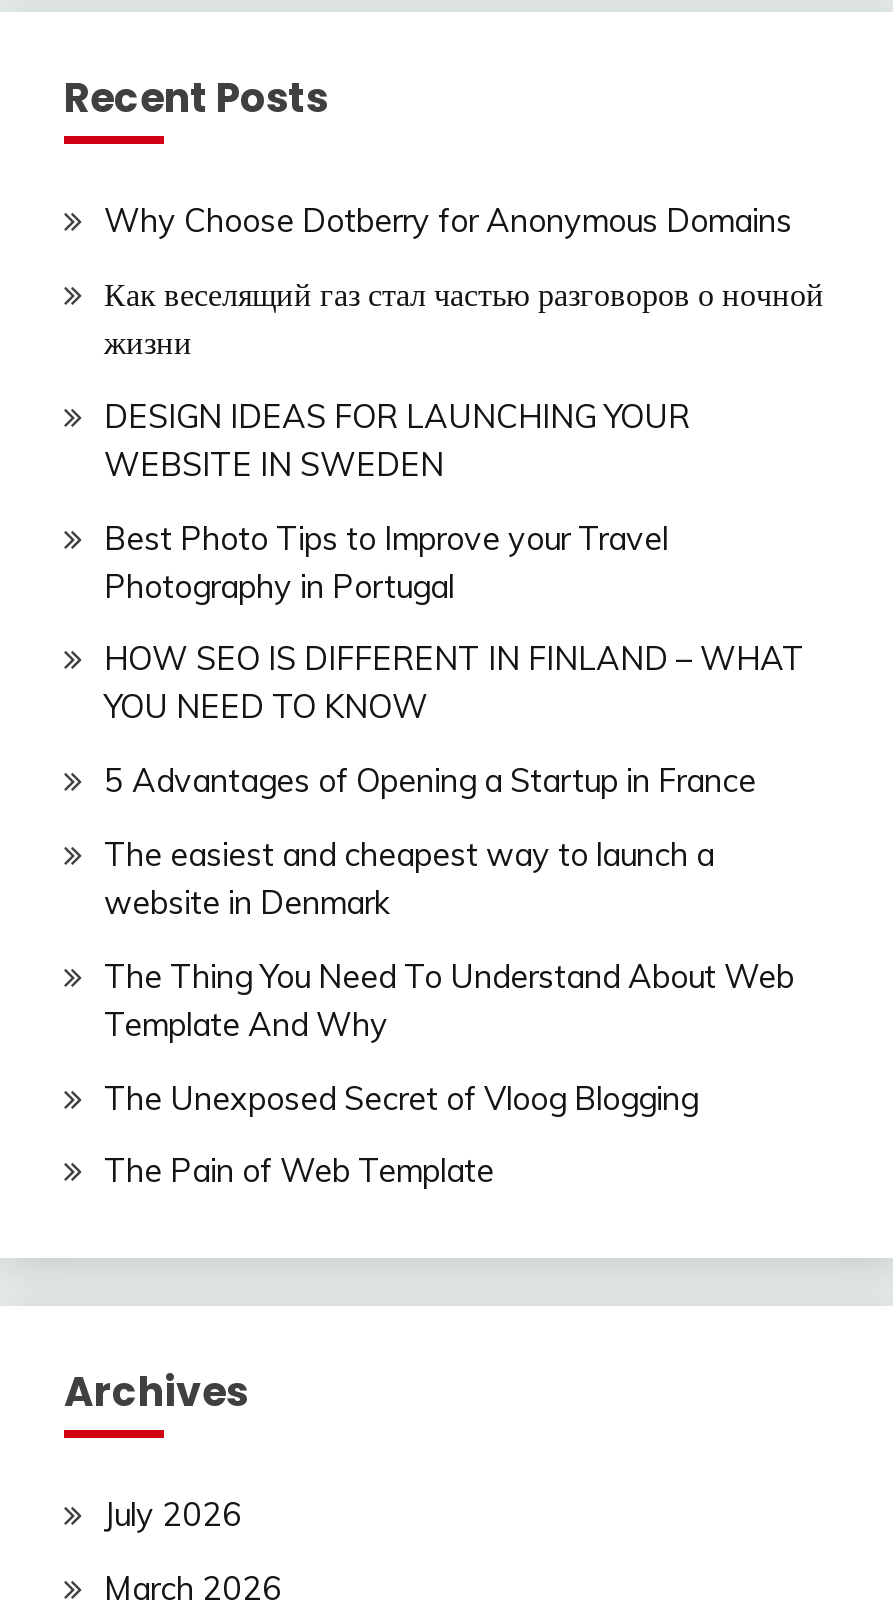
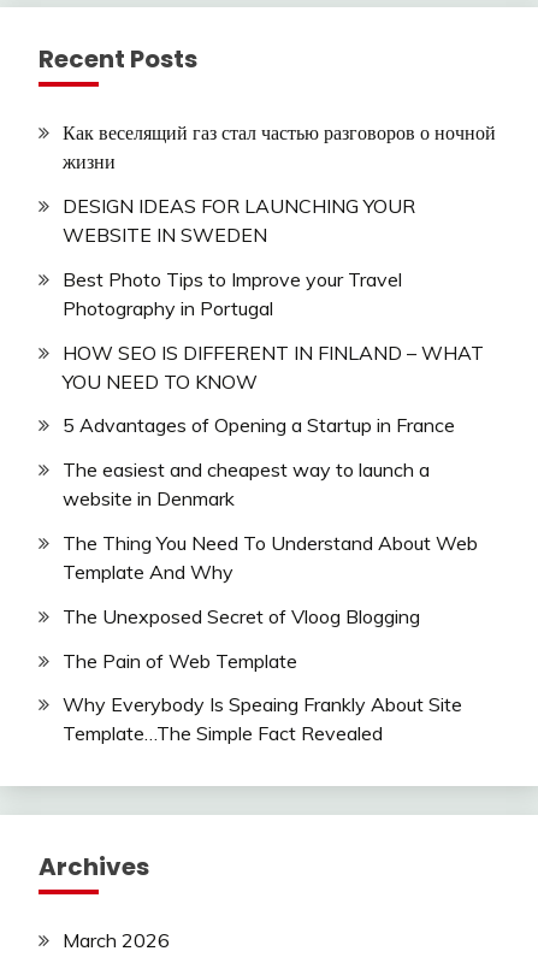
- Why Choose Dotberry for Anonymous Domains

moved up: Как веселящий газ стал частью разговоров о ночной | жизни | DESIGN IDEAS FOR LAUNCHING YOUR | ... | The Unexposed Secret of Vloog Blogging | The Pain of Web Template

+ Why Everybody Is Speaing Frankly About Site
+ Template…The Simple Fact Revealed

moved down: Archives

- July 2026
